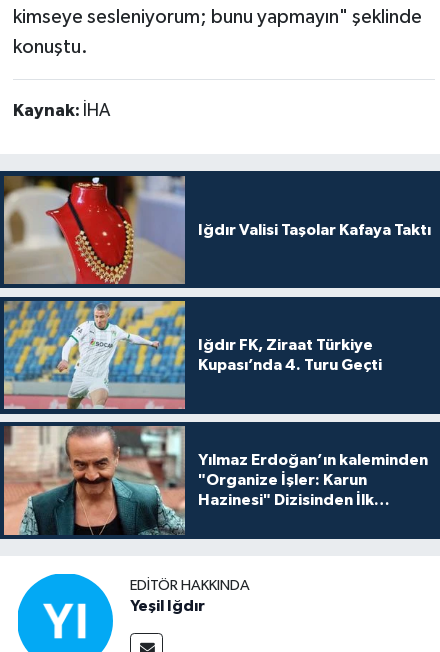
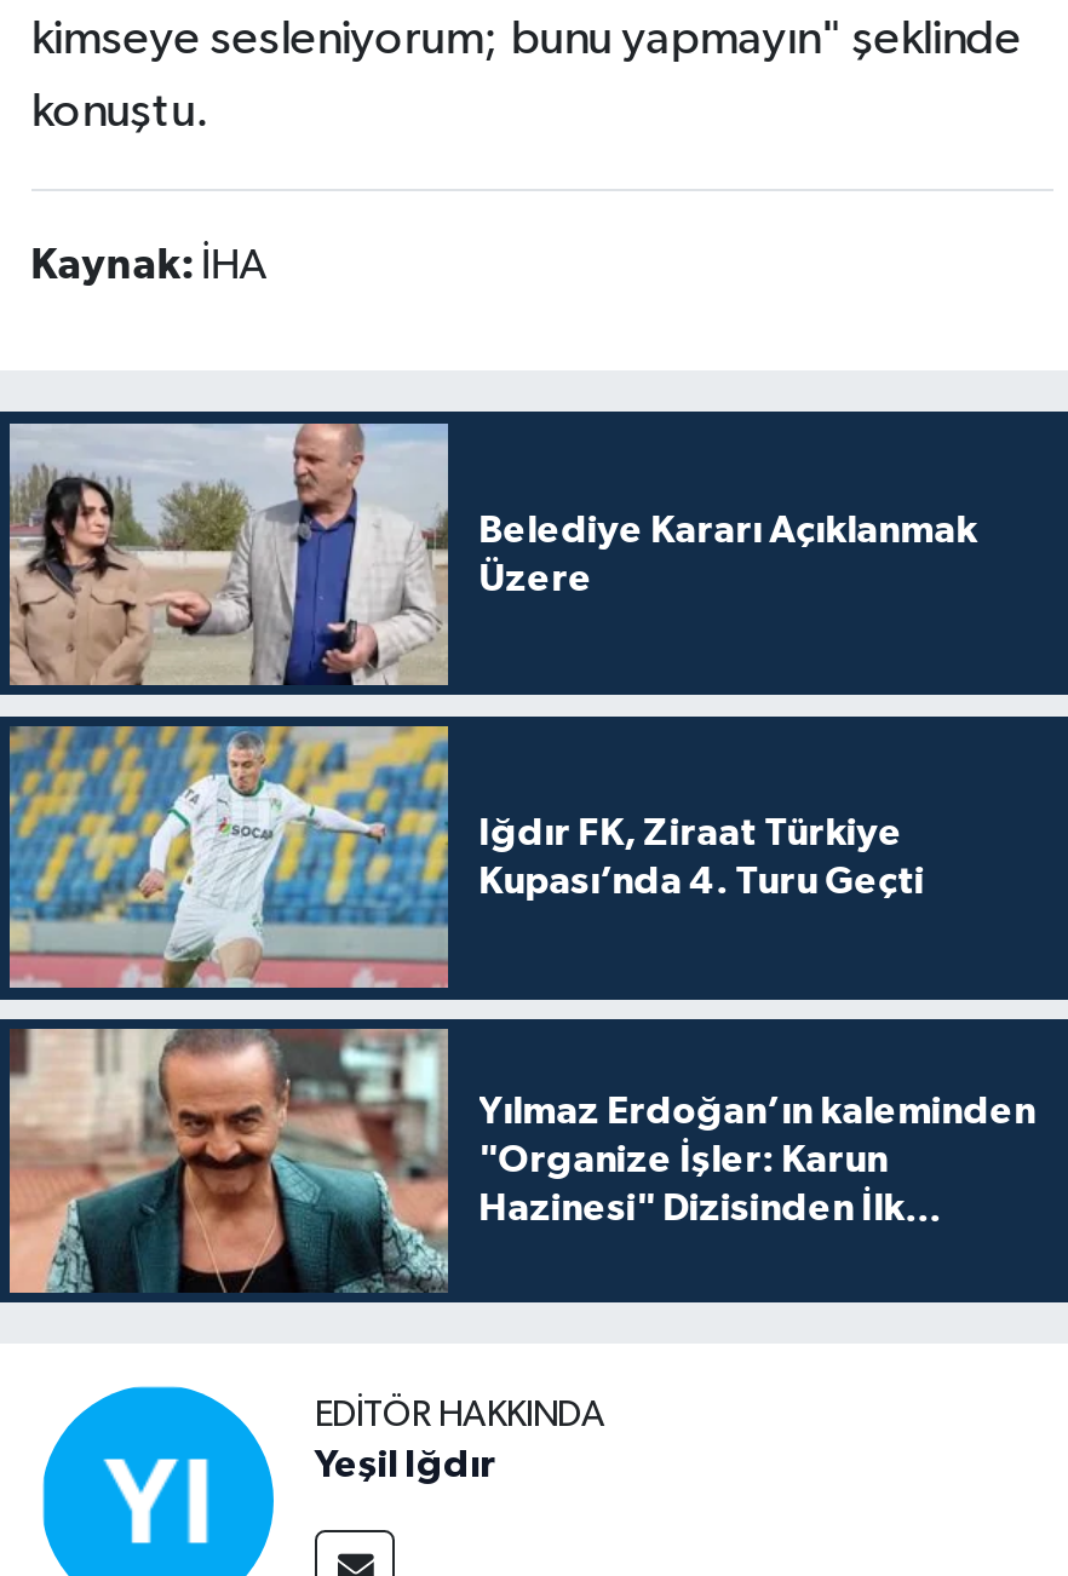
- [image]
- Iğdır Valisi Taşolar Kafaya Taktı
+ [image]
+ Belediye Kararı Açıklanmak
+ Üzere
